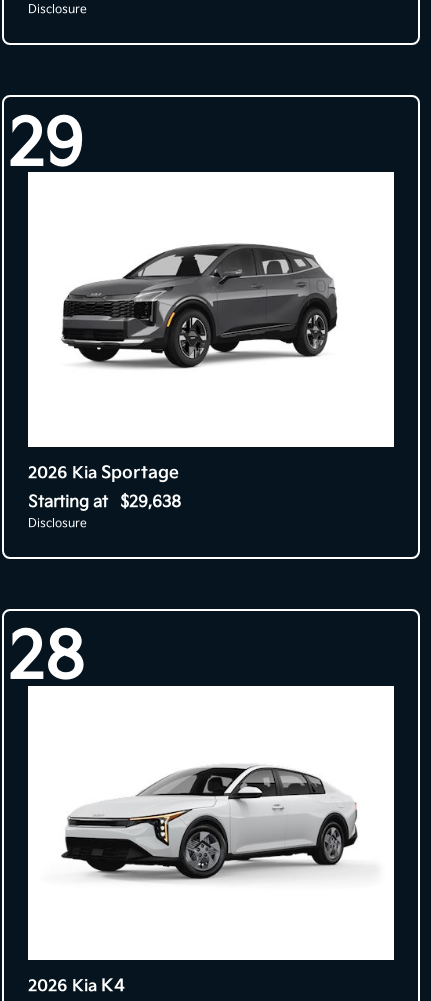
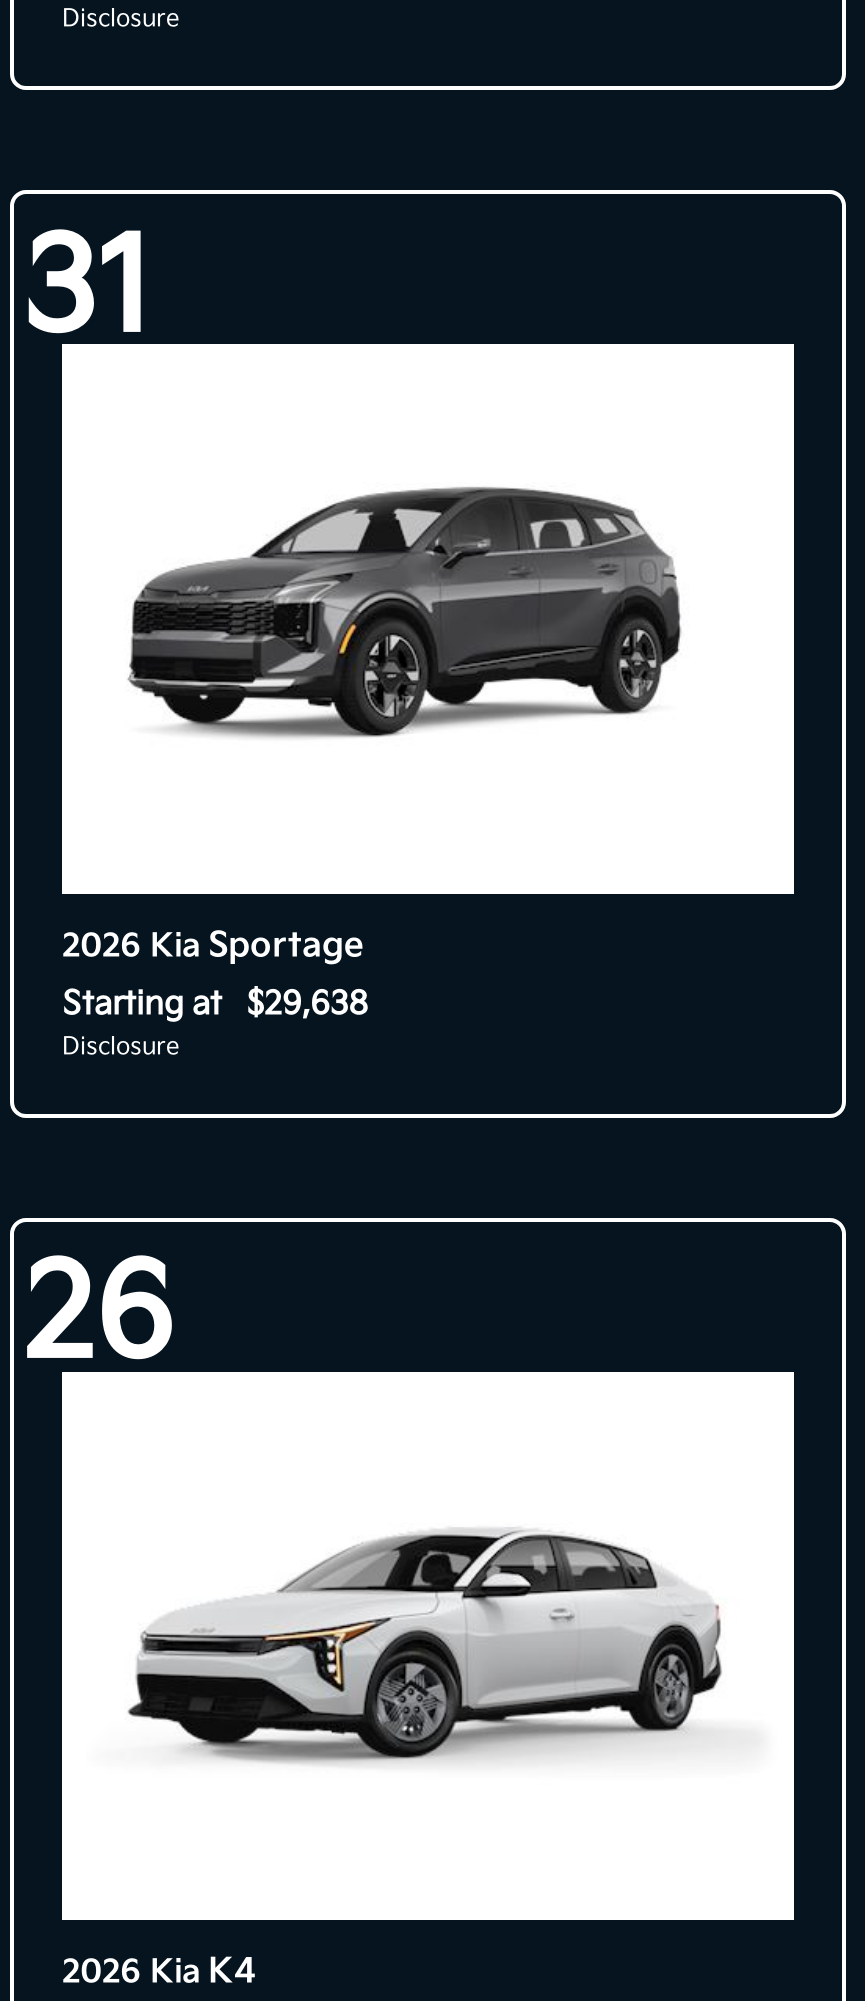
- 29
+ 31

- 28
+ 26
